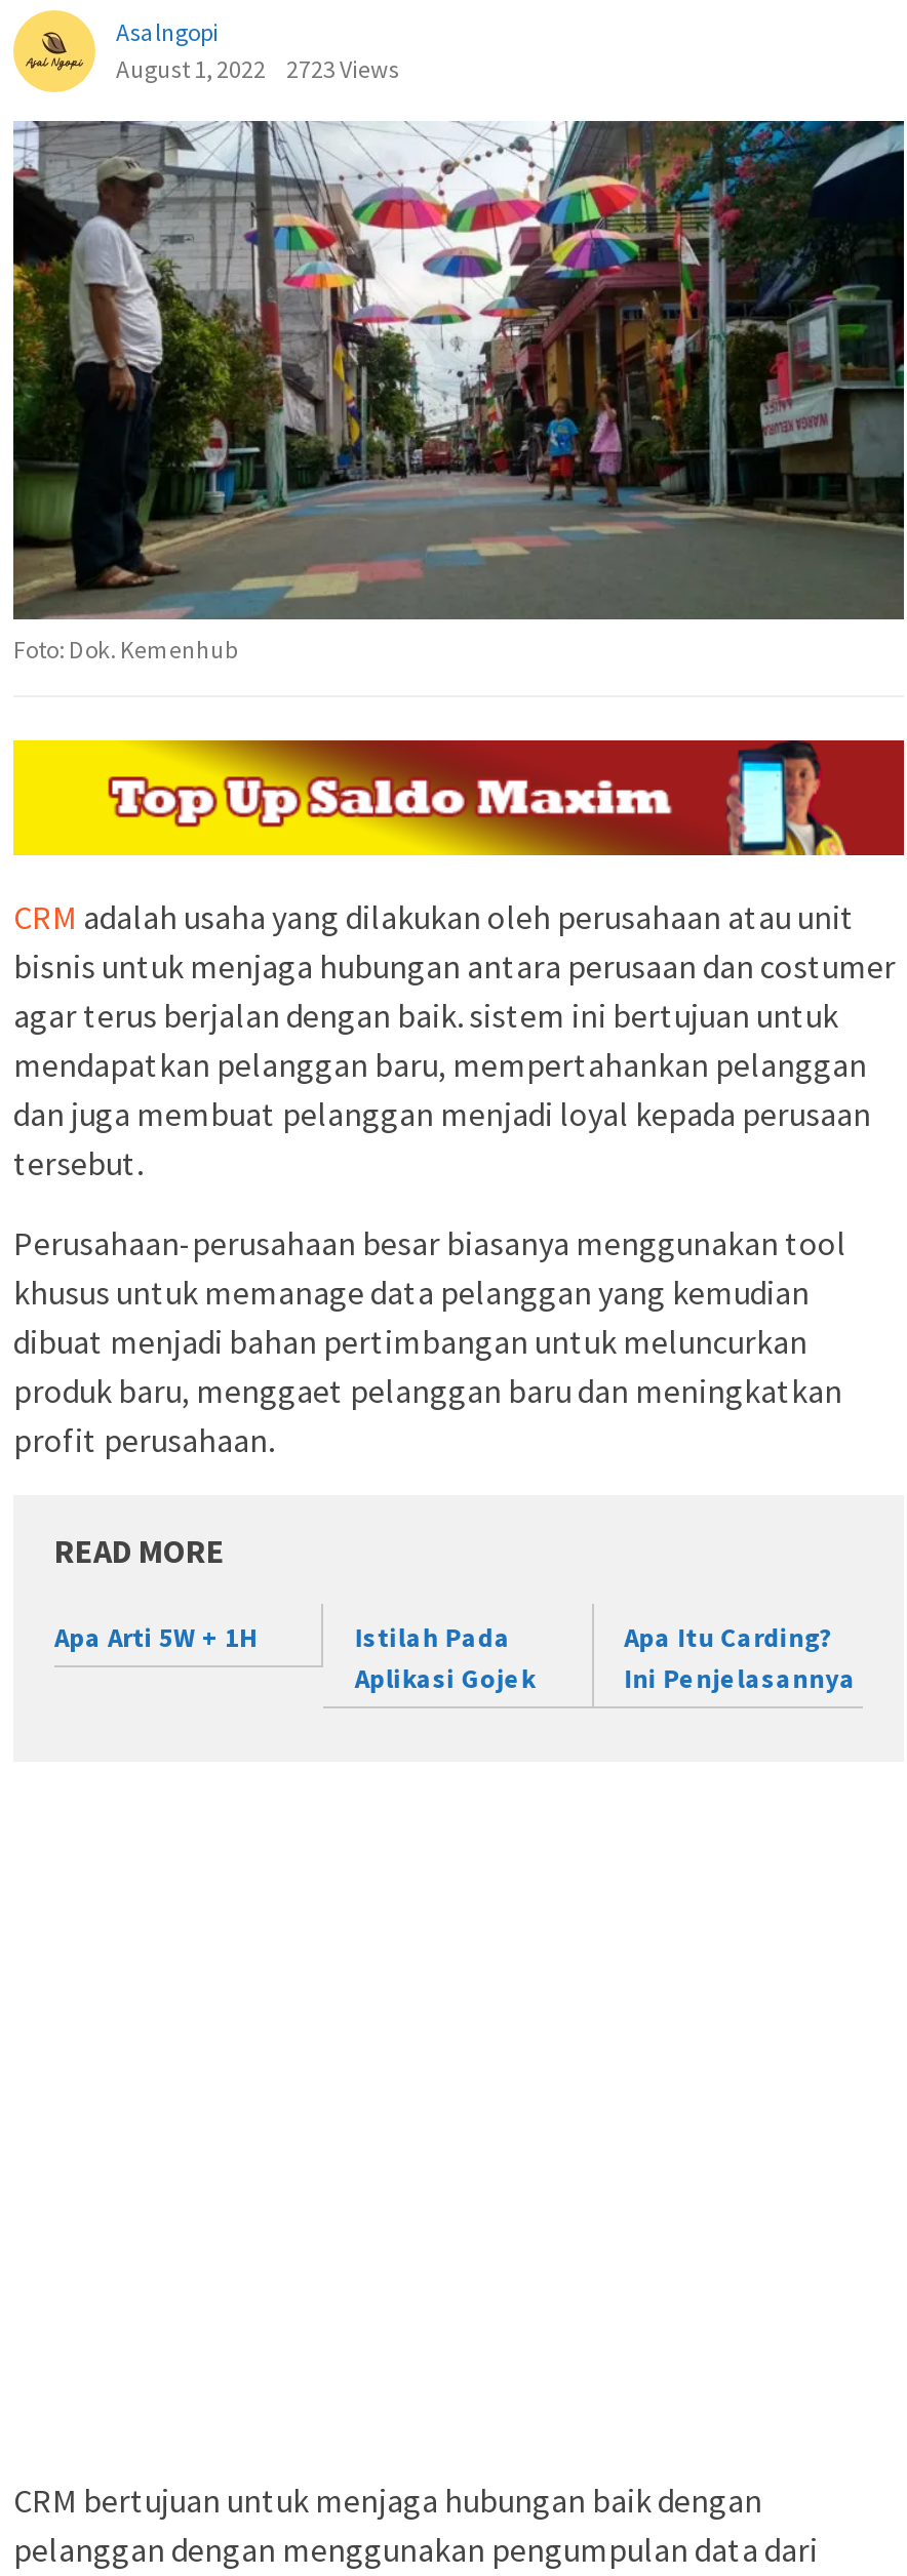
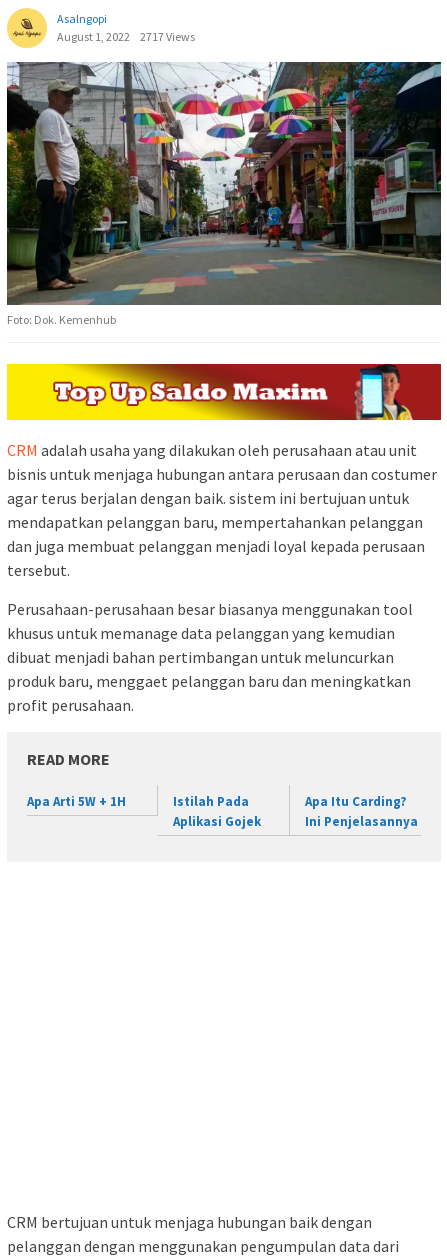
- August 1, 2022 2723 Views
+ August 1, 2022 2717 Views
